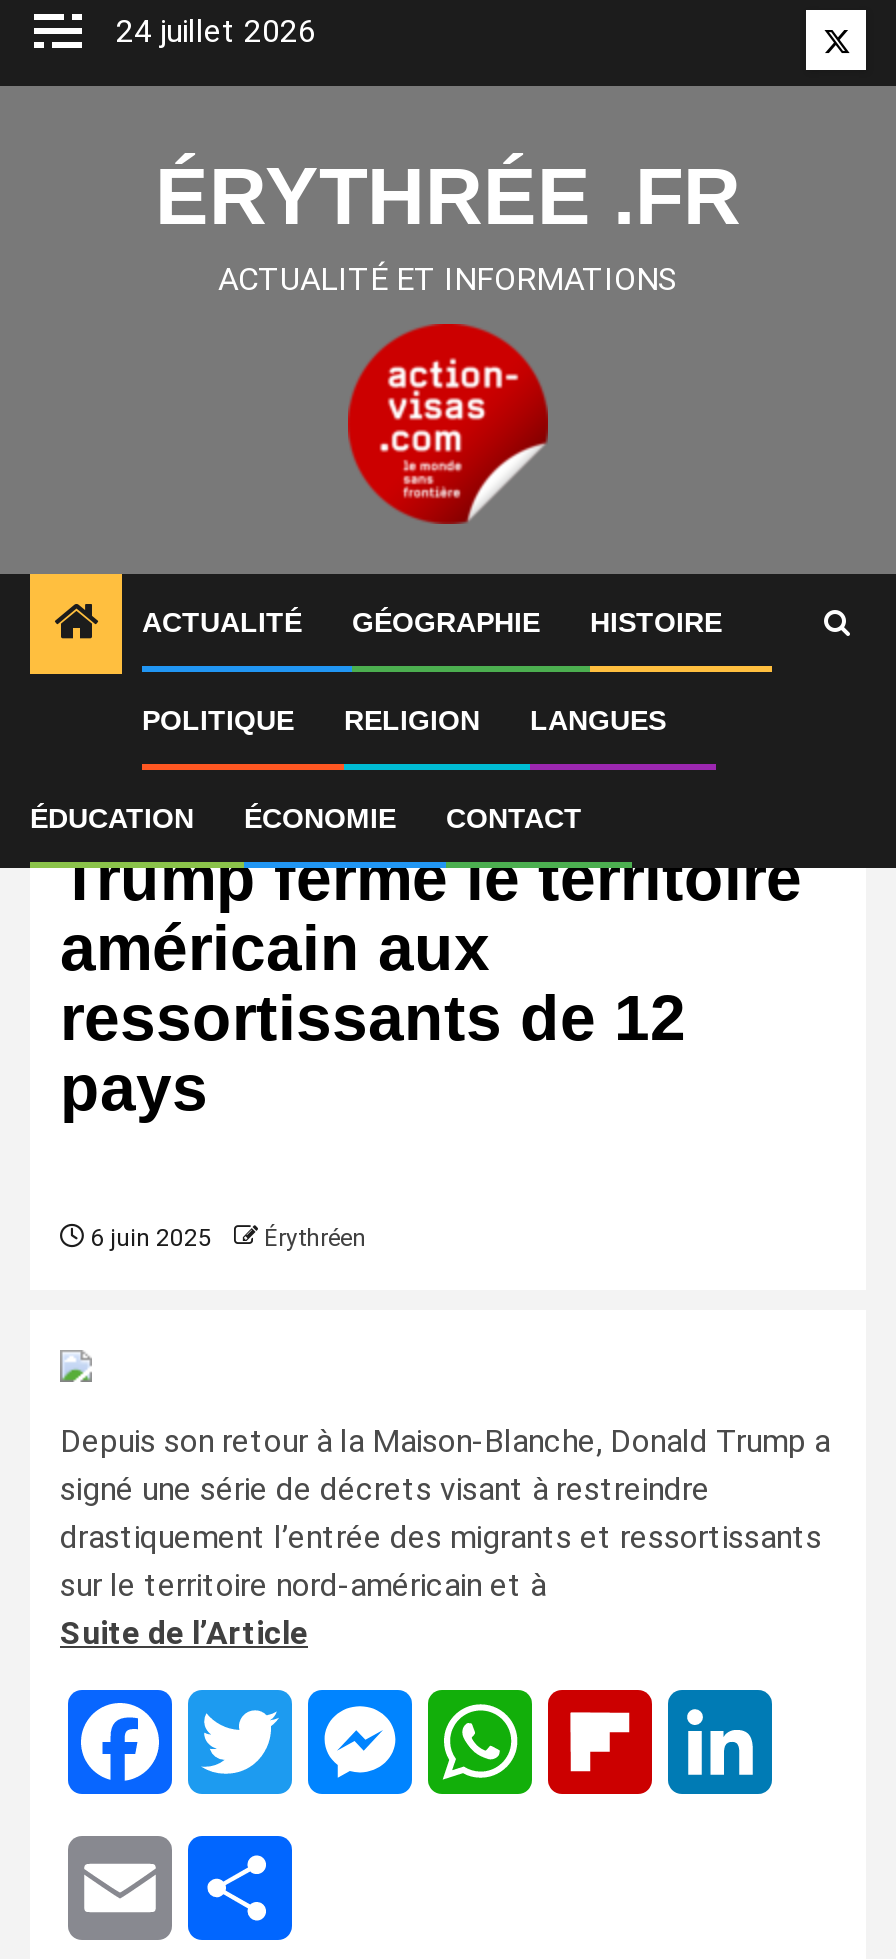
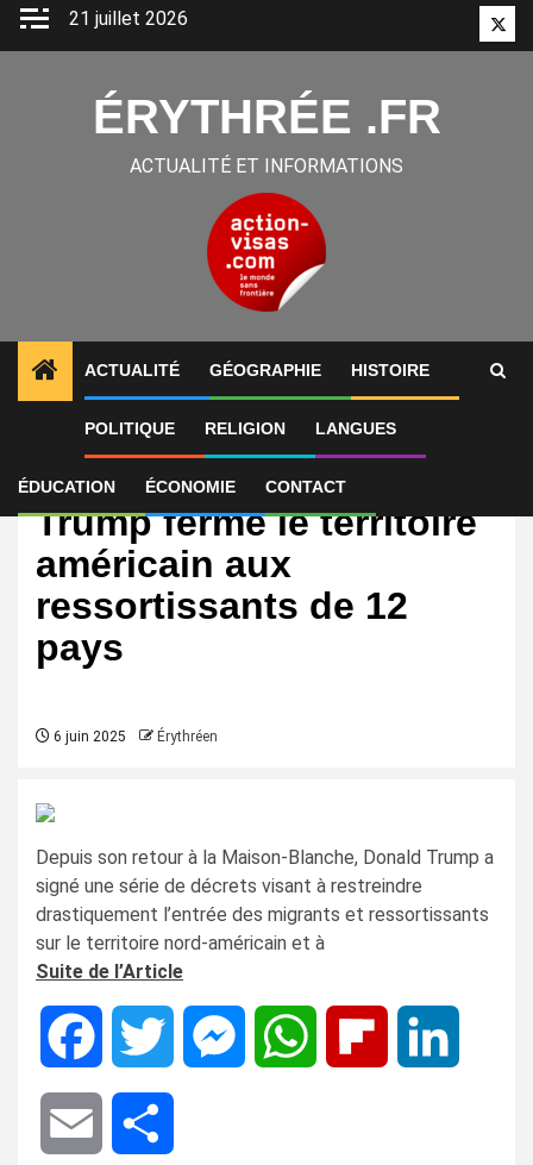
- 24 juillet 2026
+ 21 juillet 2026
